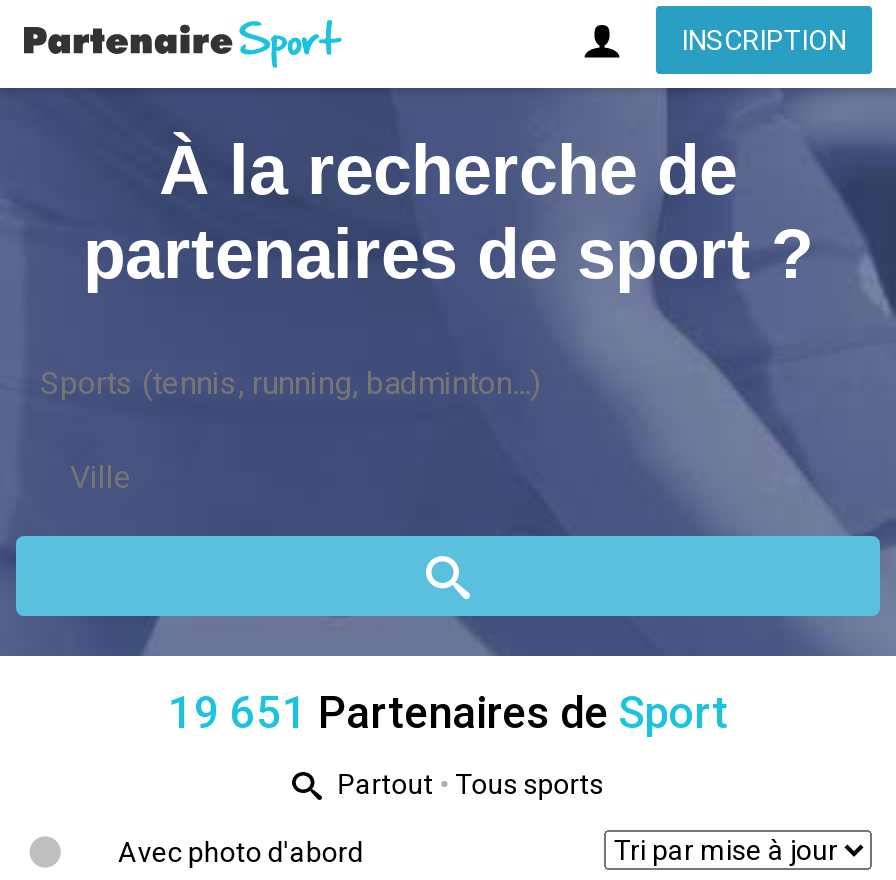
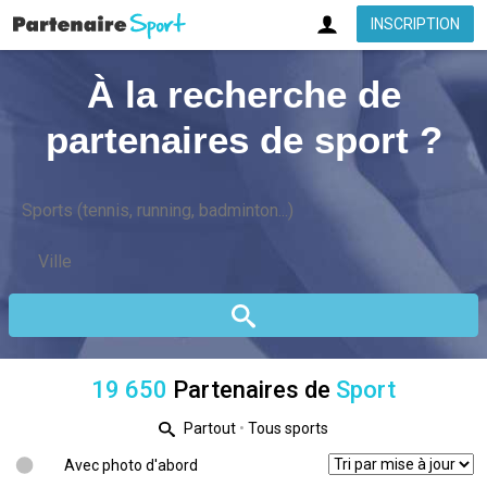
- 19 651 Partenaires de Sport
+ 19 650 Partenaires de Sport
